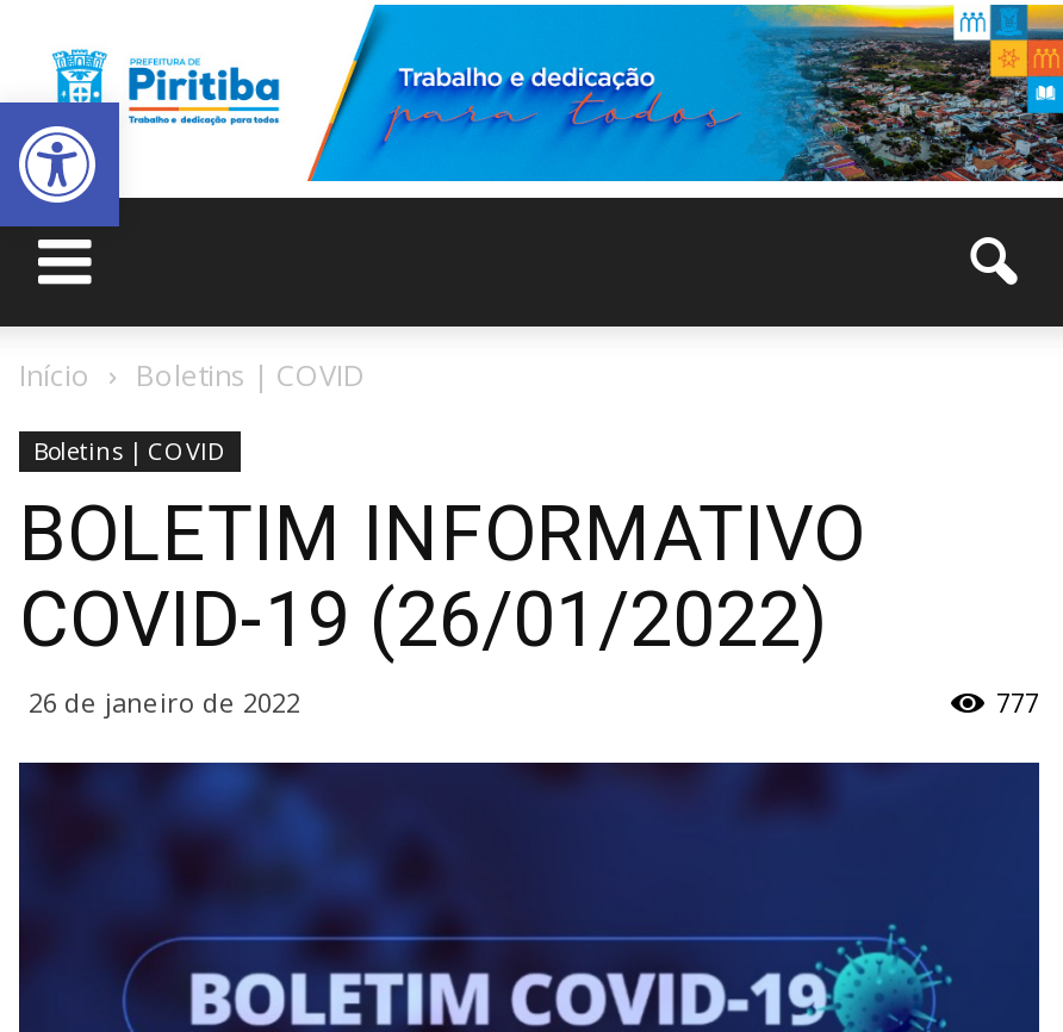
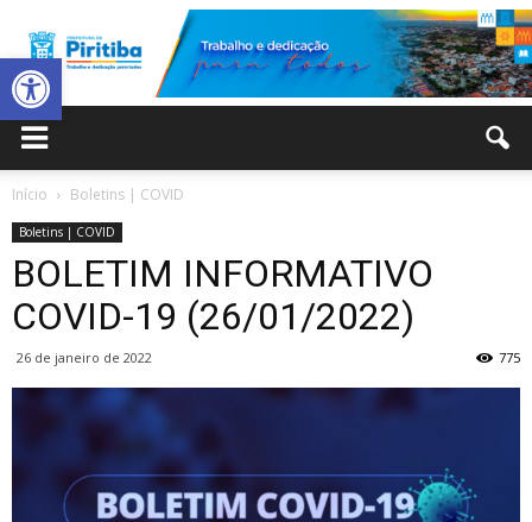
- 777
+ 775
